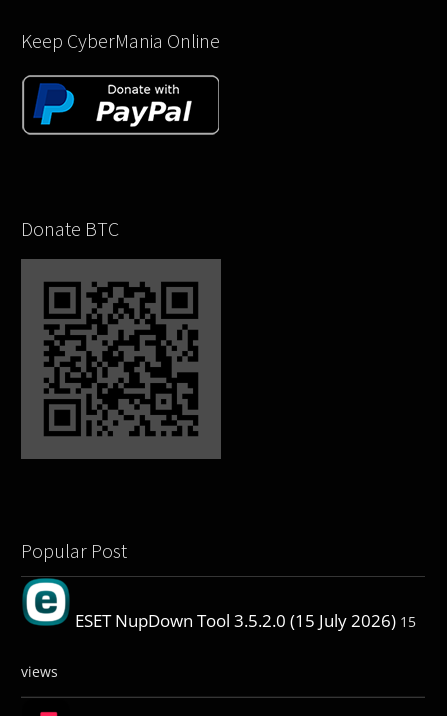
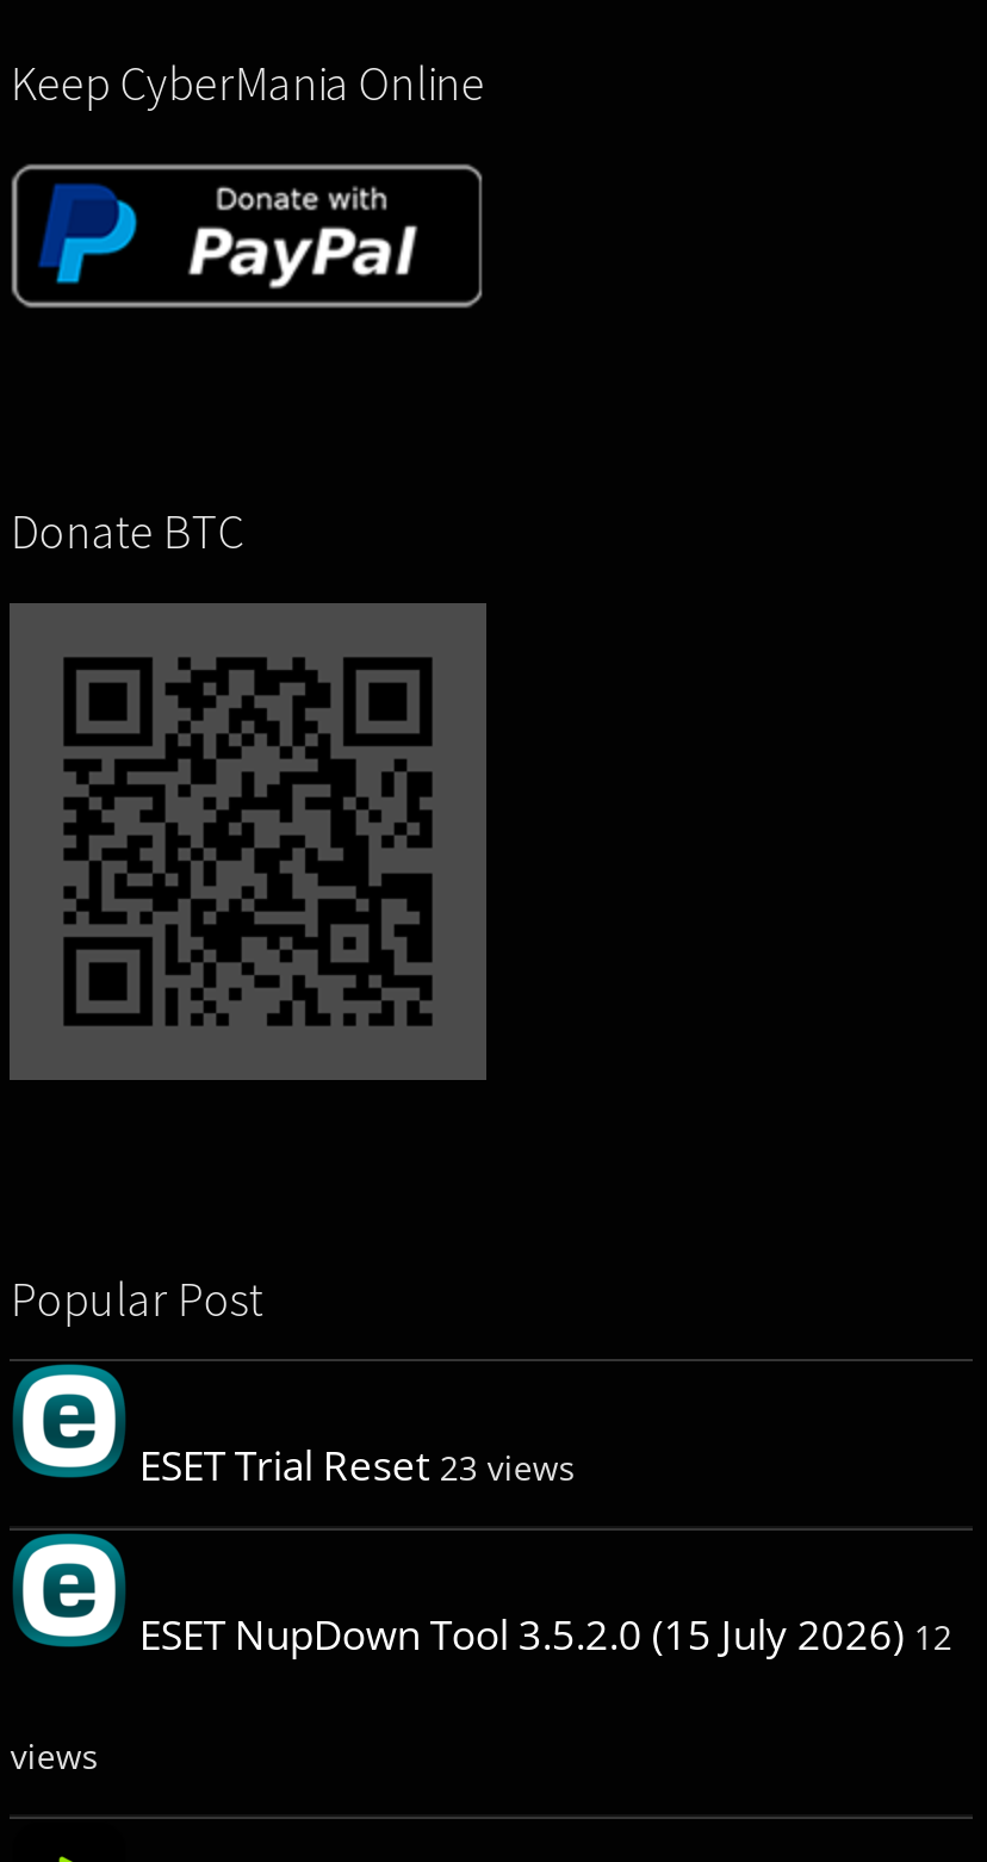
- ESET NupDown Tool 3.5.2.0 (15 July 2026) 15
+ ESET Trial Reset 23 views
+ ESET NupDown Tool 3.5.2.0 (15 July 2026) 12
